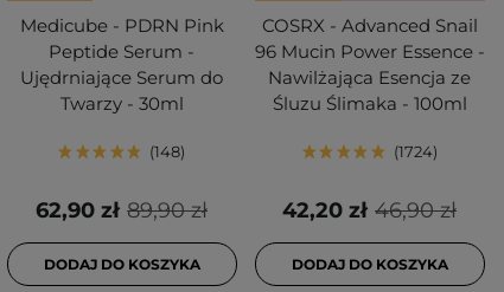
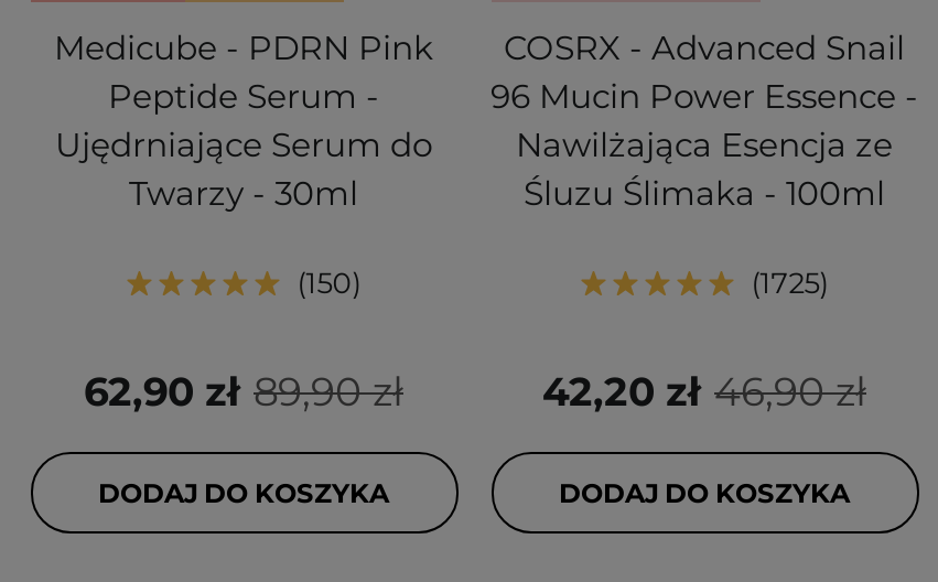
- 148
+ 150

- 1724
+ 1725
